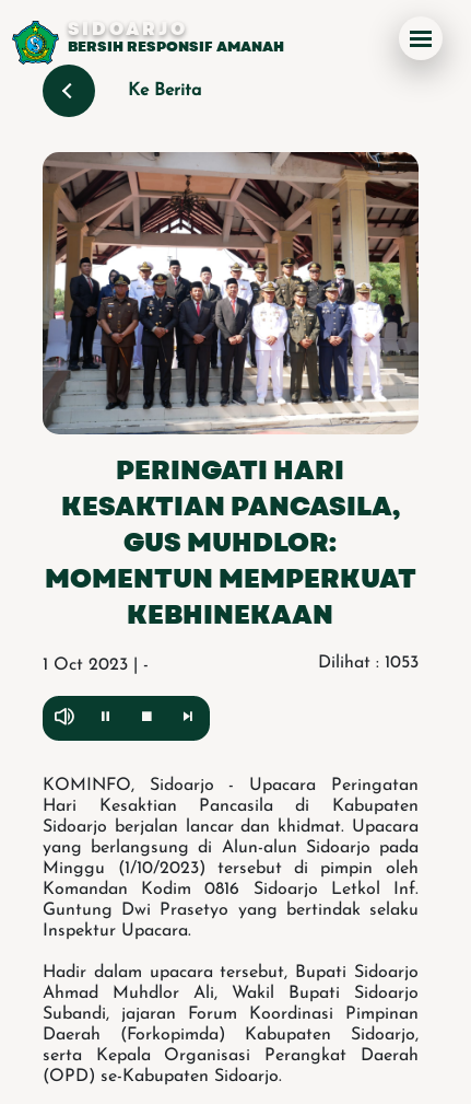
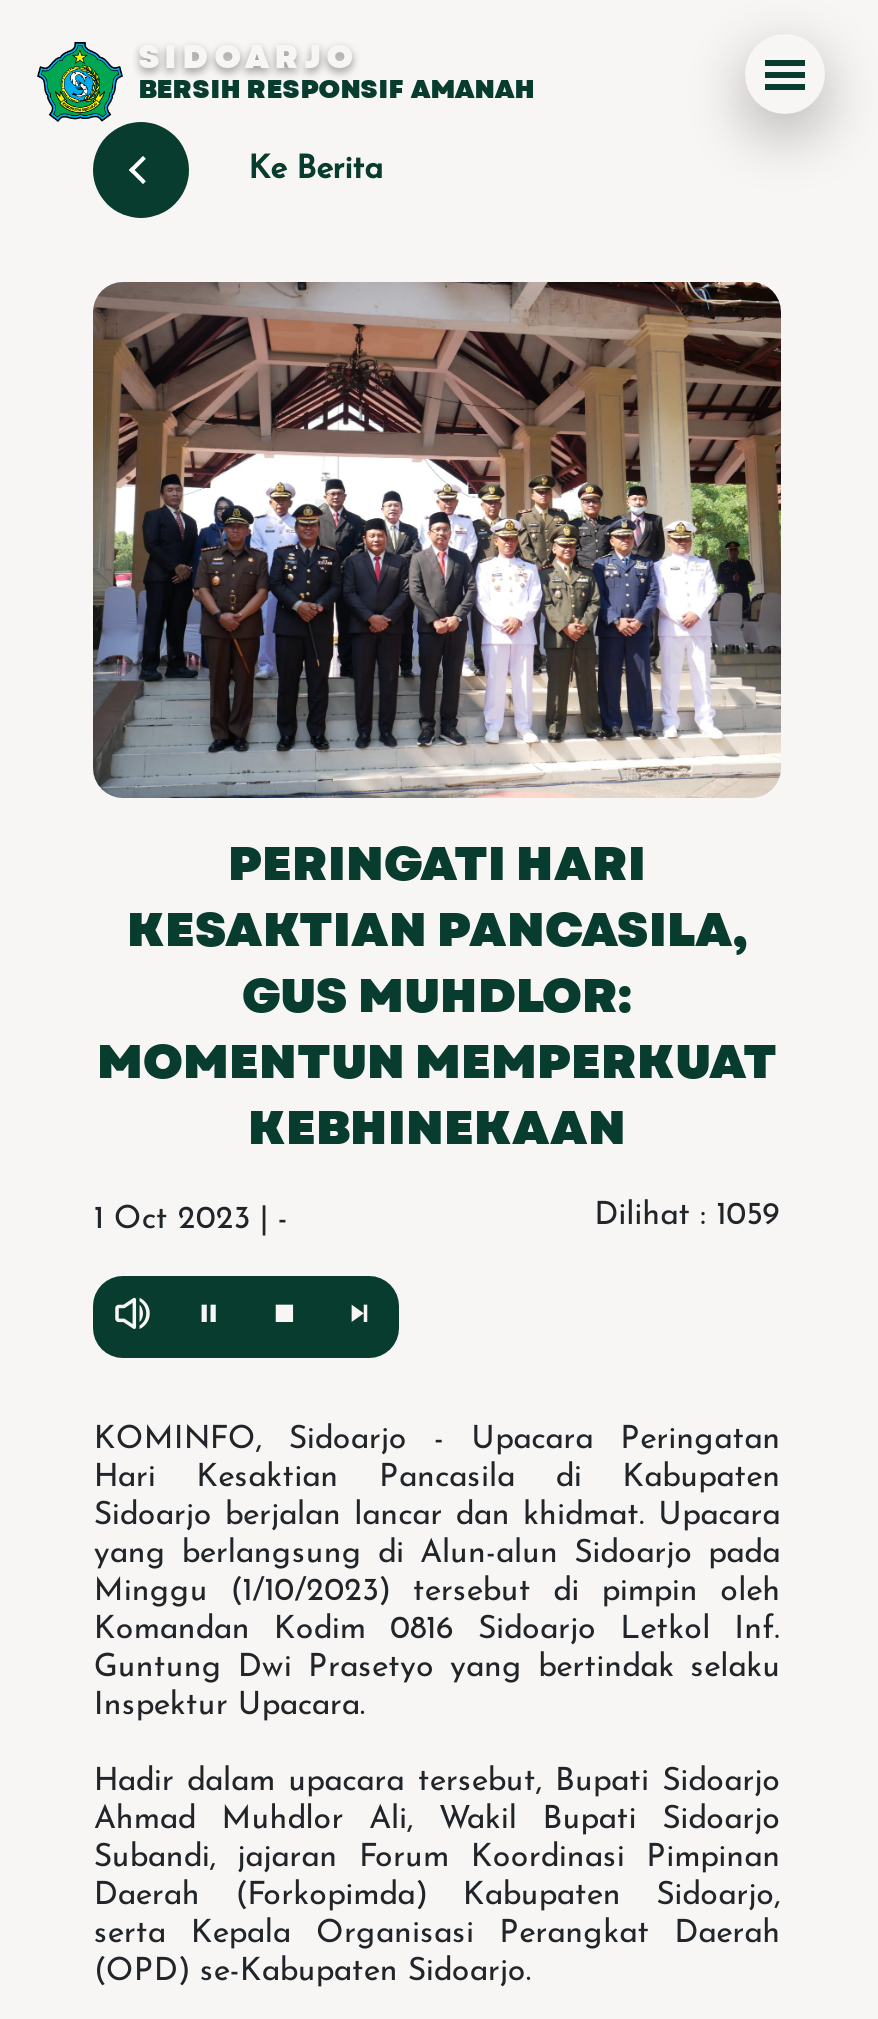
- Dilihat : 1053
+ Dilihat : 1059
